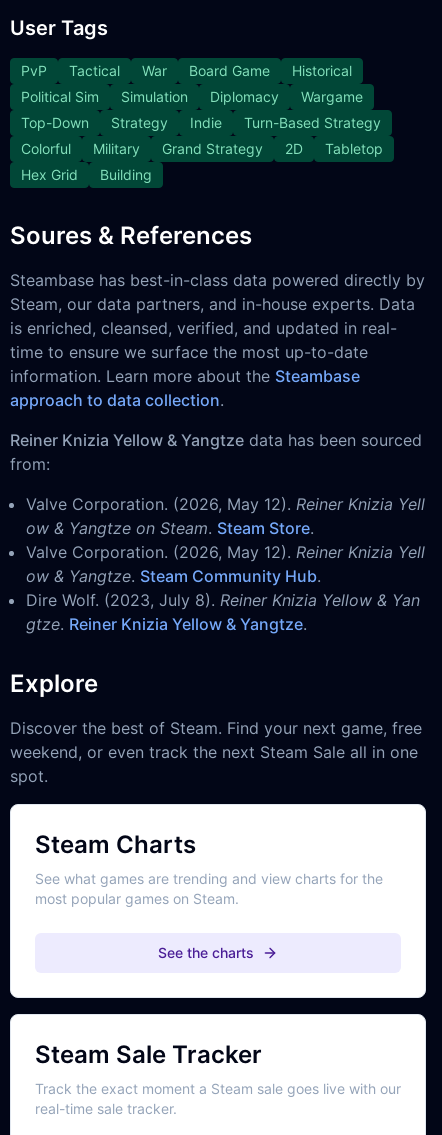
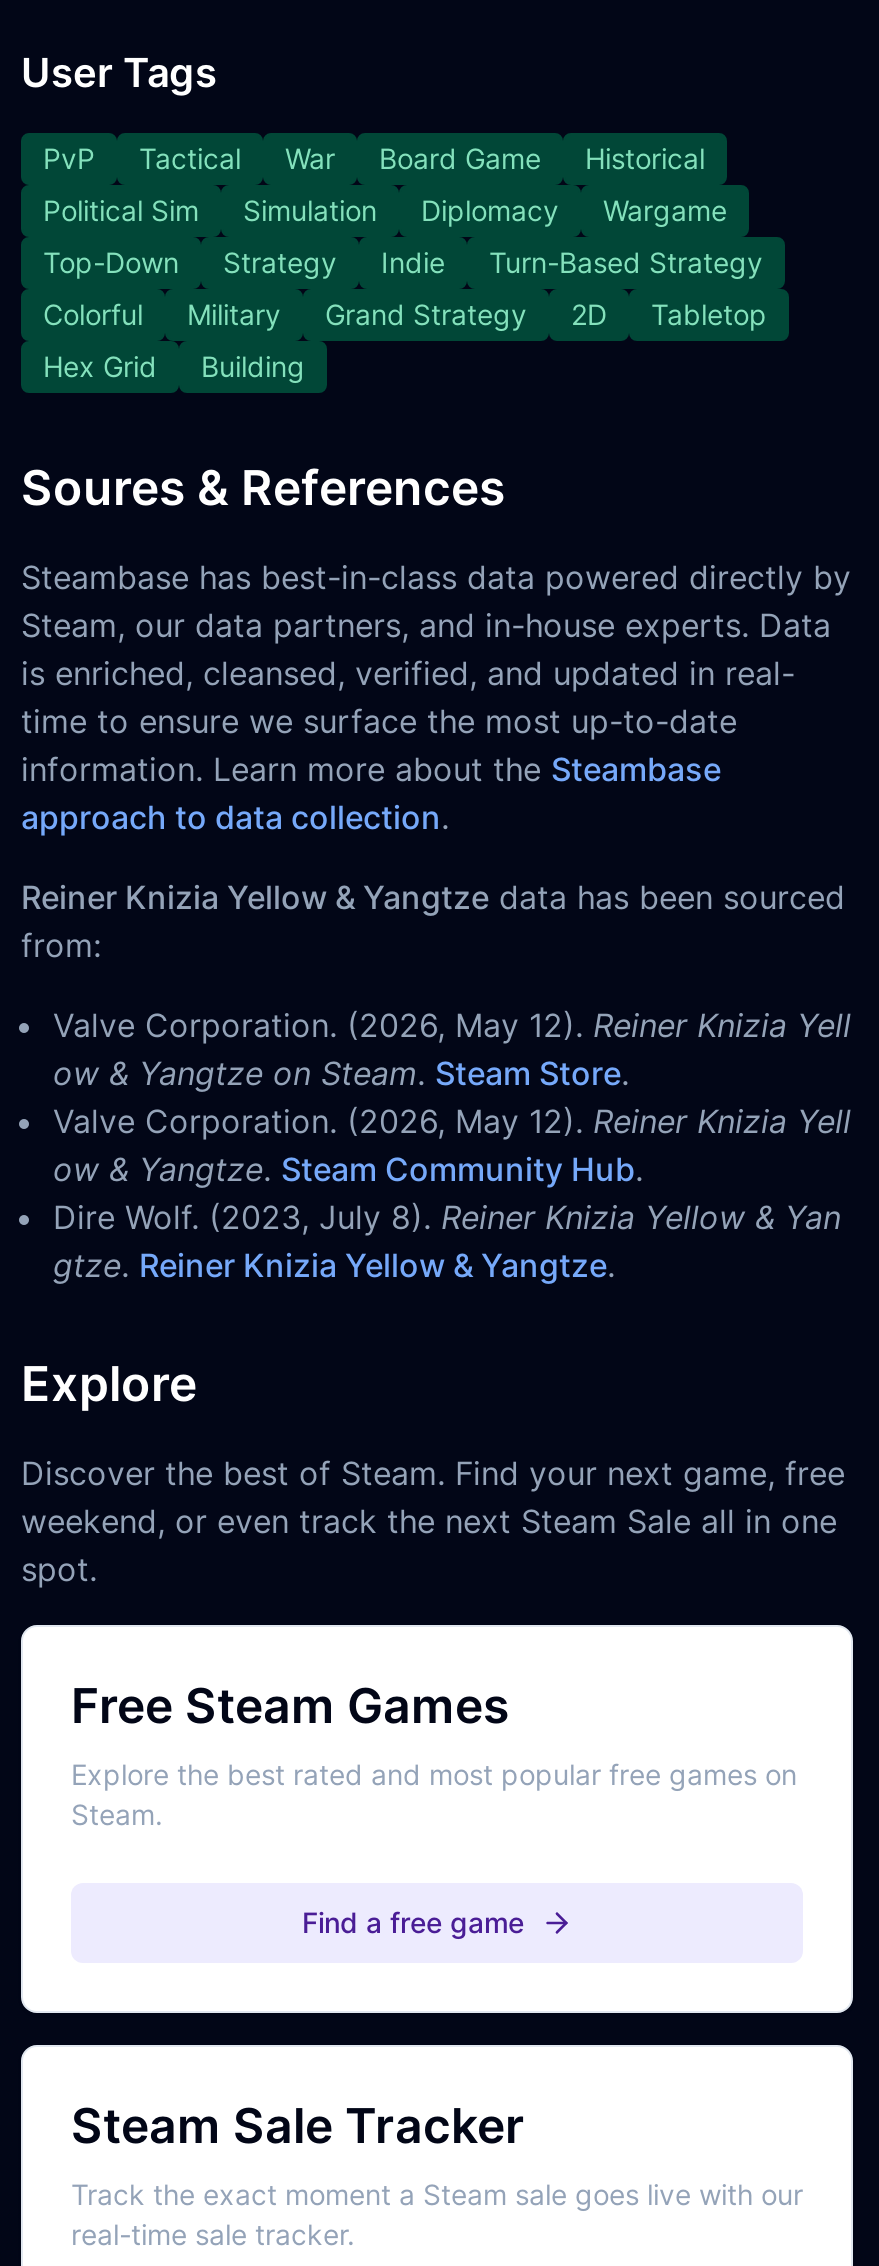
- Steam Charts
- See what games are trending and view charts for the
- most popular games on Steam.
+ Free Steam Games
+ Explore the best rated and most popular free games on
+ Steam.

- See the charts
+ Find a free game
